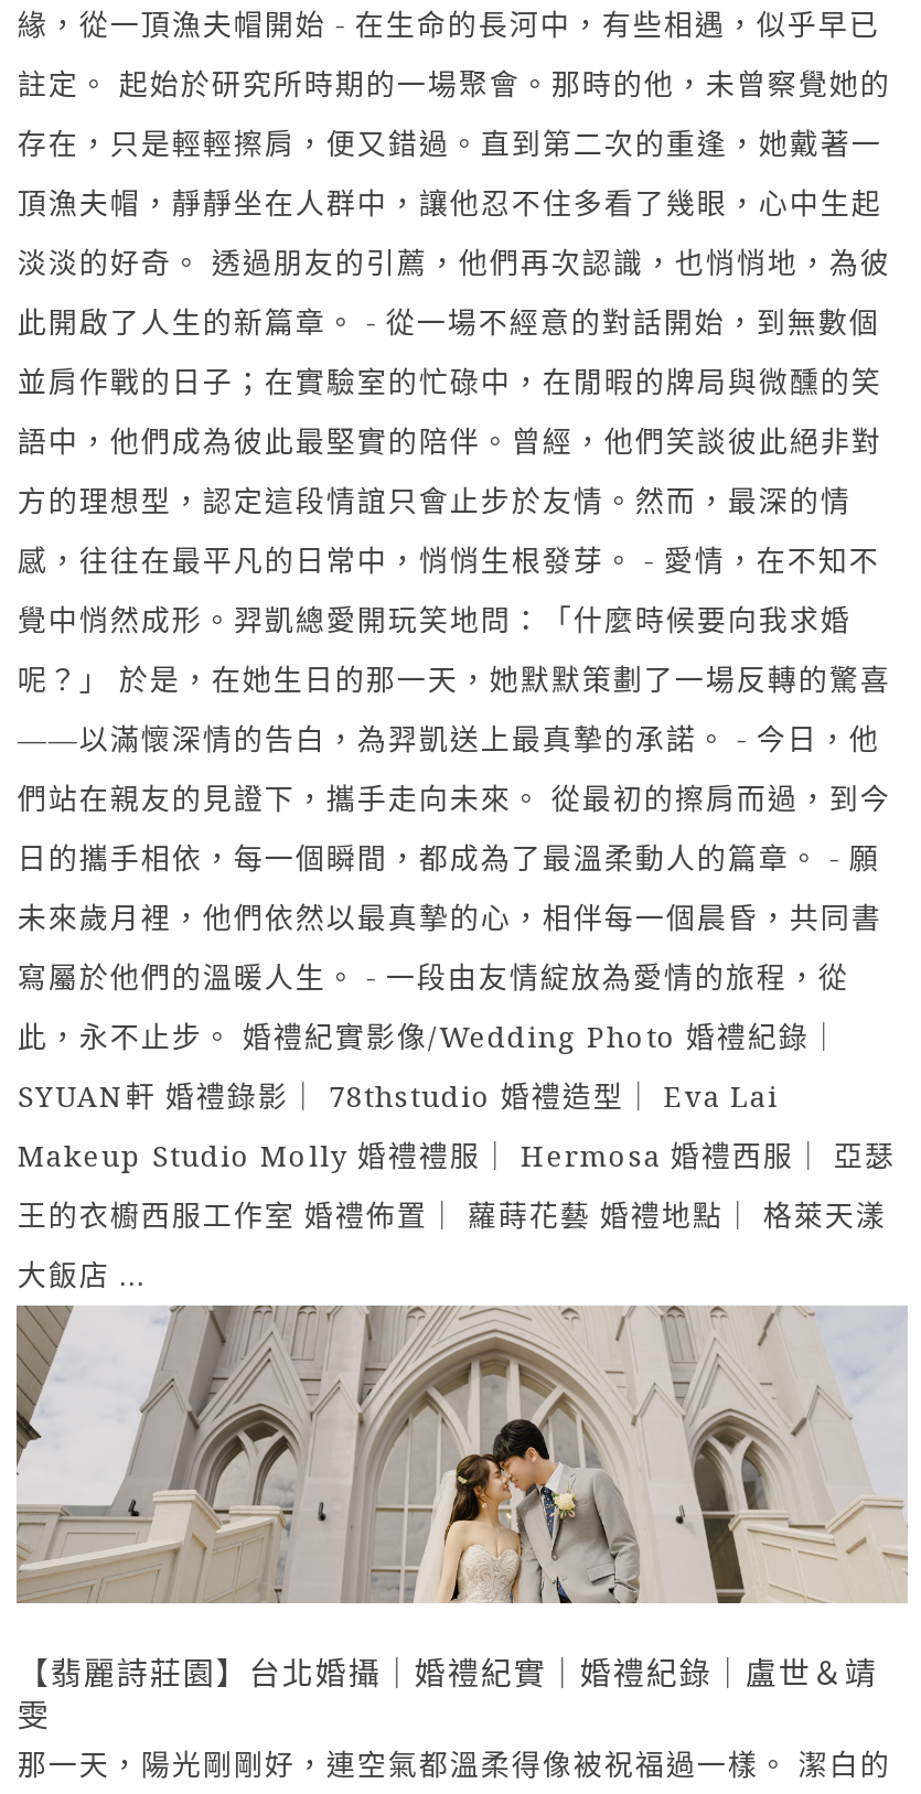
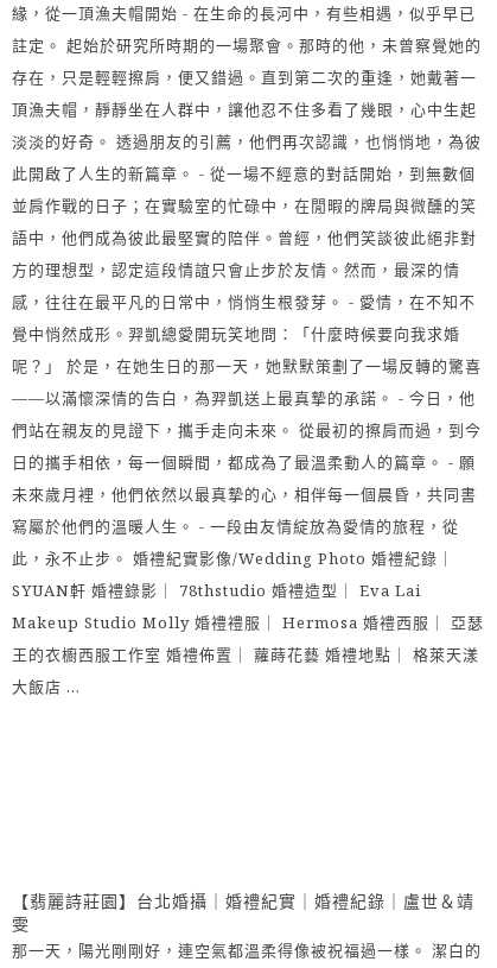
- [image]
